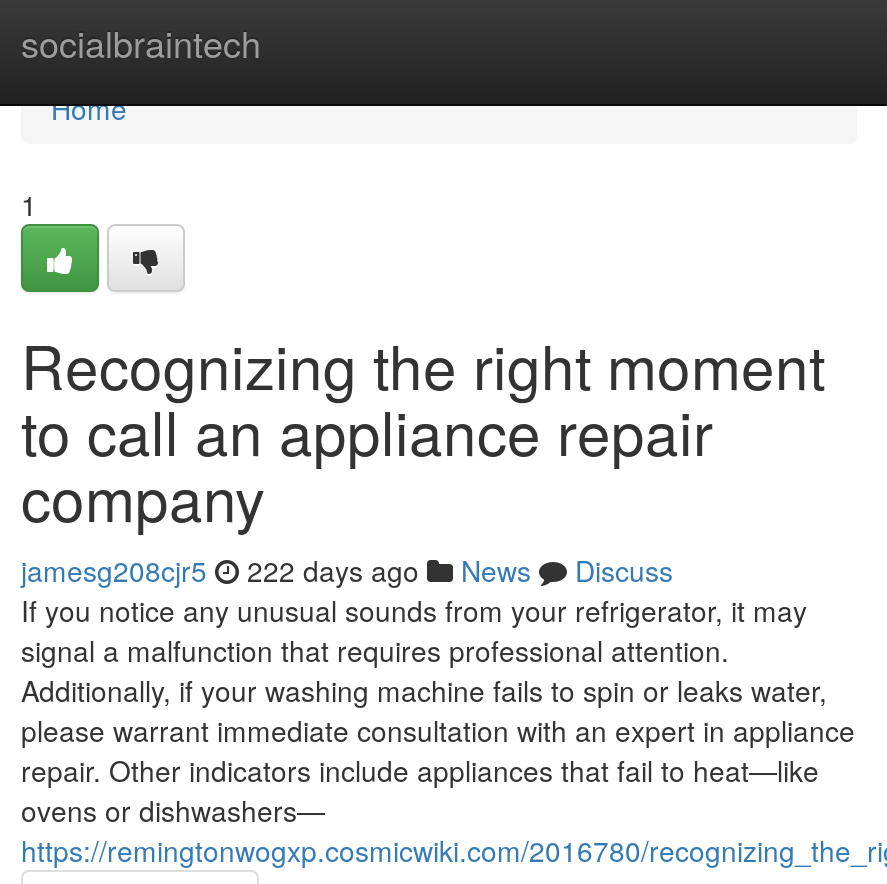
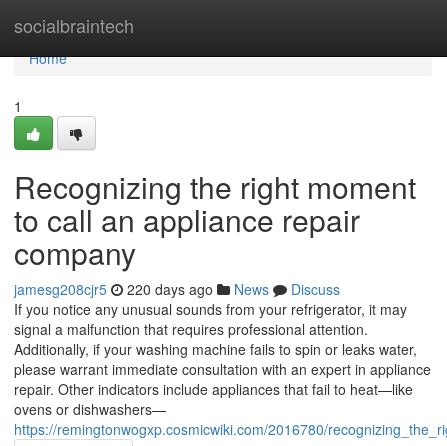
- jamesg208cjr5 222 days ago News Discuss
+ jamesg208cjr5 220 days ago News Discuss
